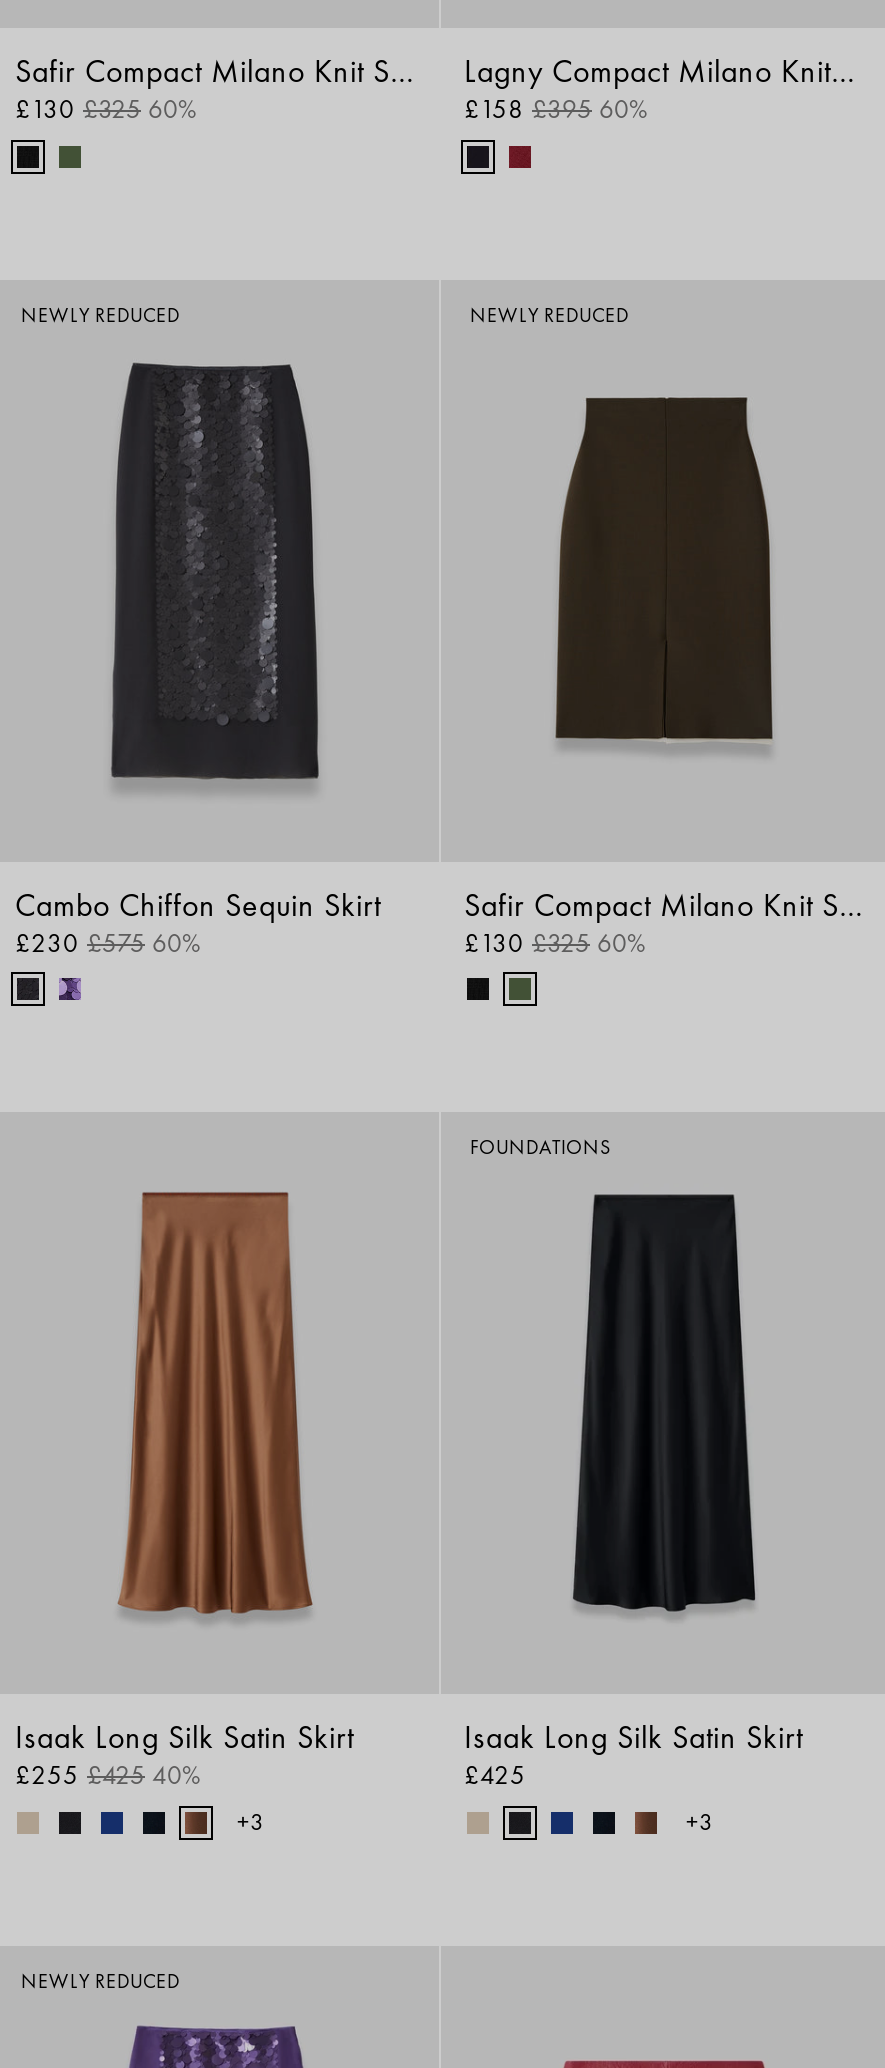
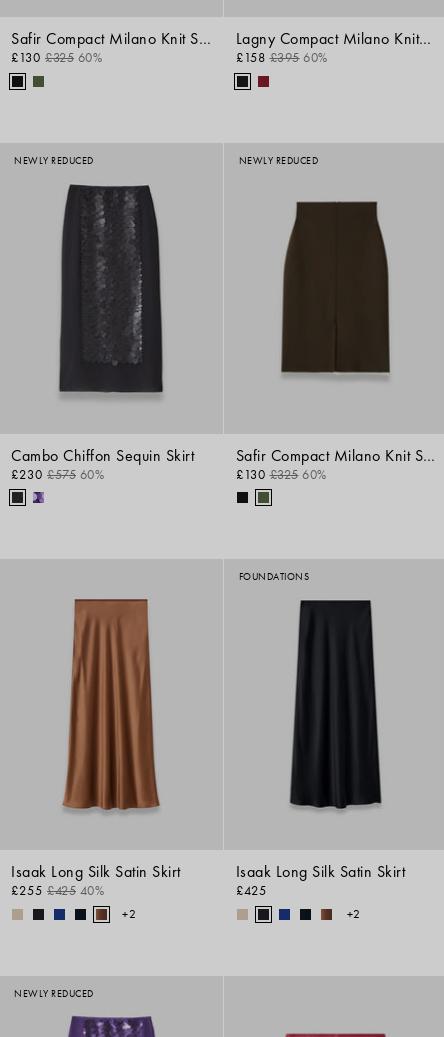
- +3
+ +2

- +3
+ +2
